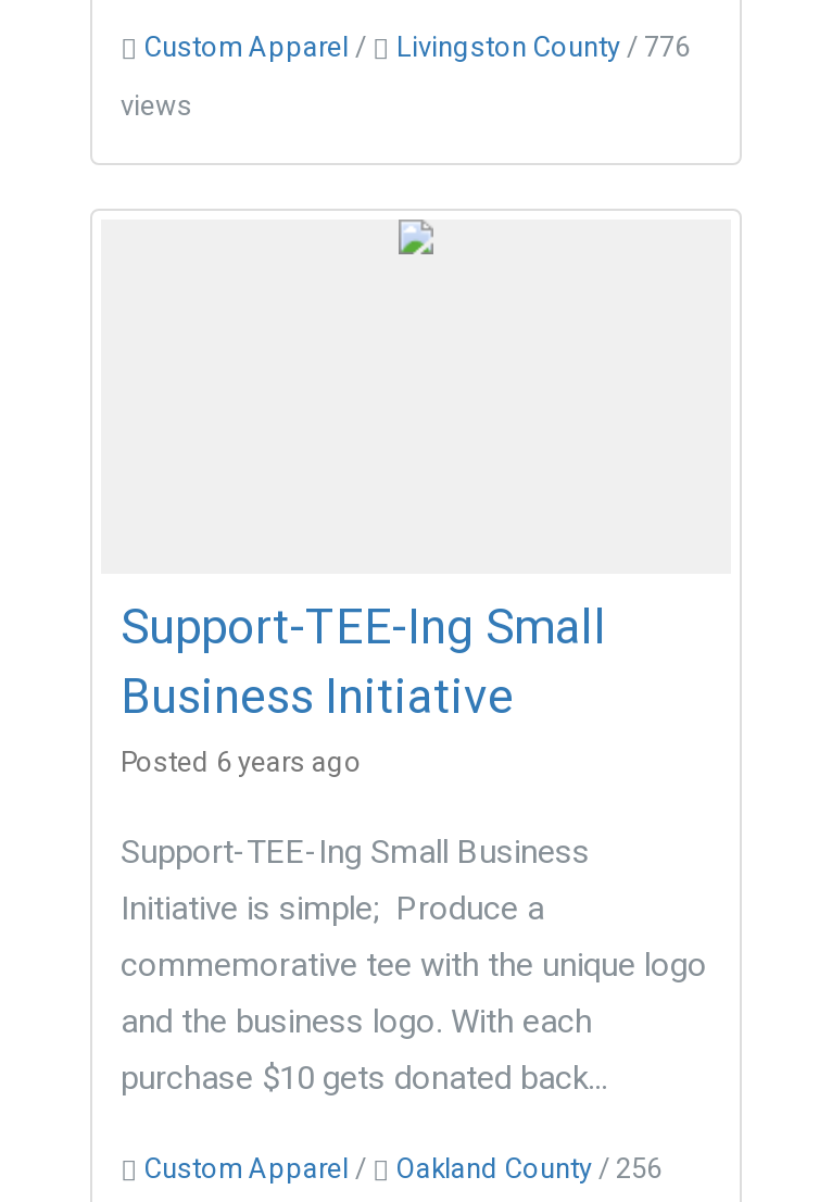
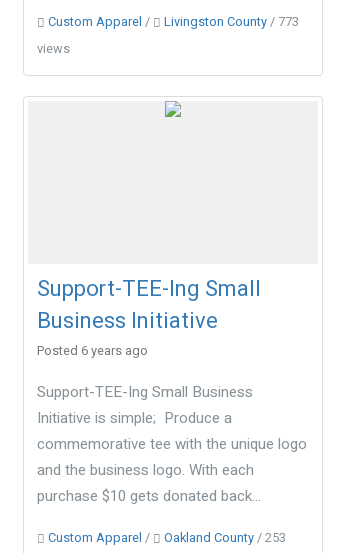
- Livingston County/ 776
+ Livingston County/ 773

- Oakland County/ 256
+ Oakland County/ 253
